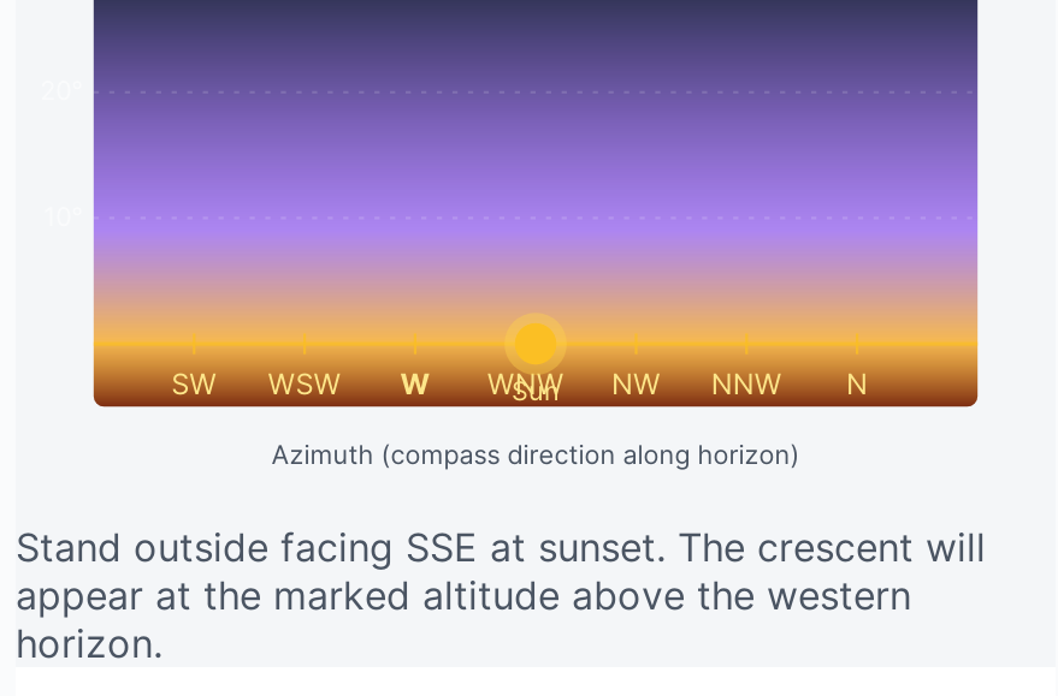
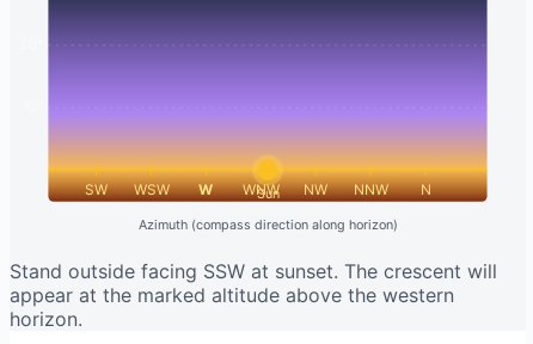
- Stand outside facing SSE at sunset. The crescent will
+ Stand outside facing SSW at sunset. The crescent will
